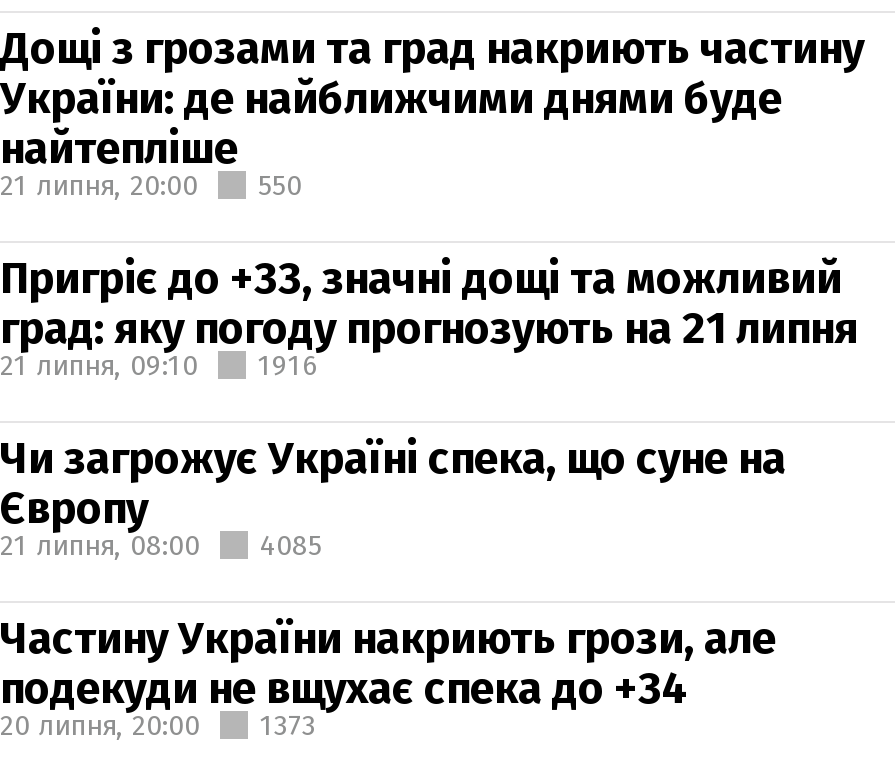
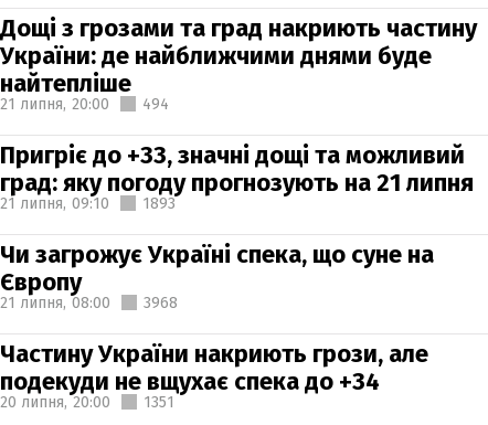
- 21 липня, 20:00 550
+ 21 липня, 20:00 494

- 1916
+ 1893

- 21 липня, 08:00 4085
+ 21 липня, 08:00 3968

- 20 липня, 20:00 1373
+ 20 липня, 20:00 1351
